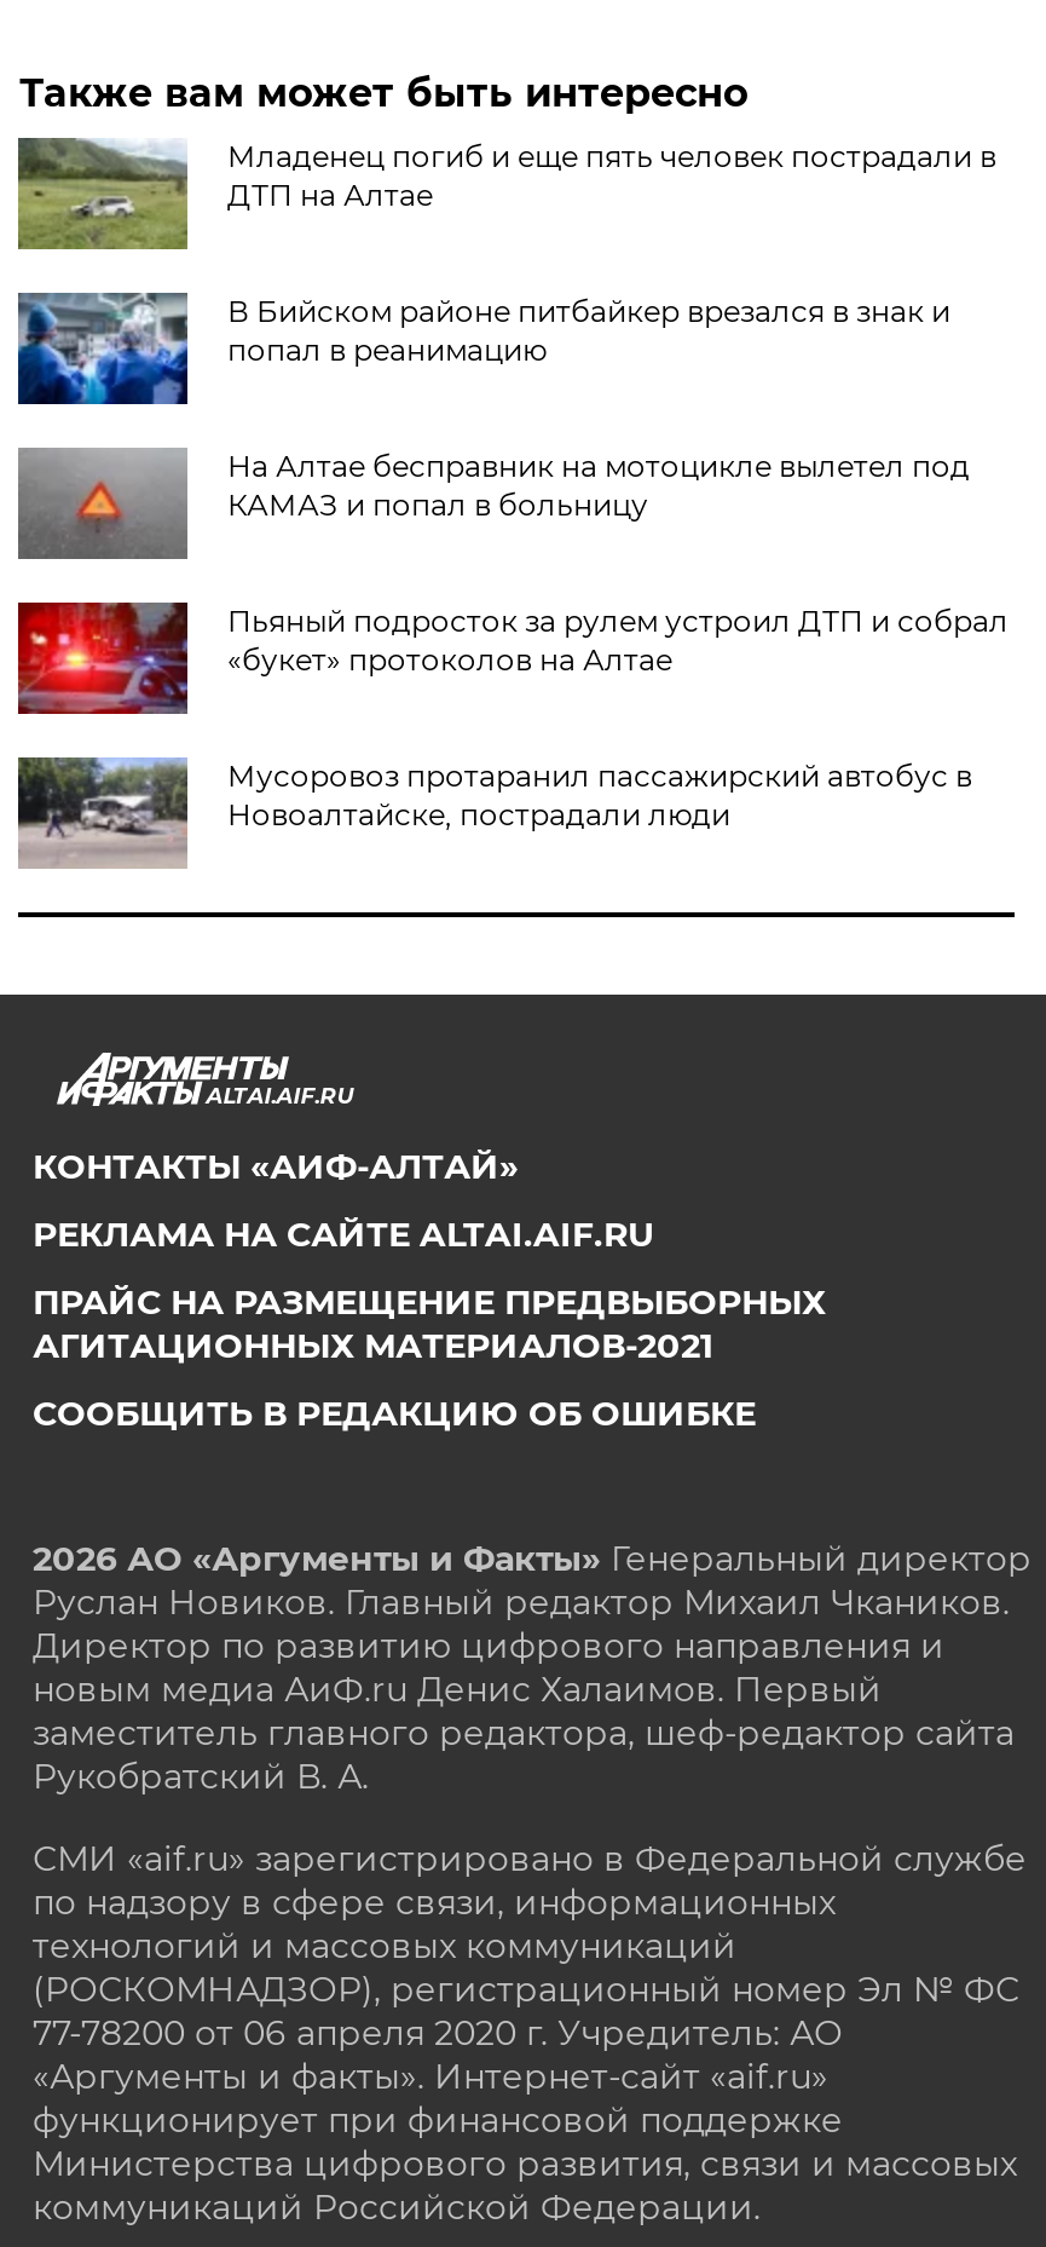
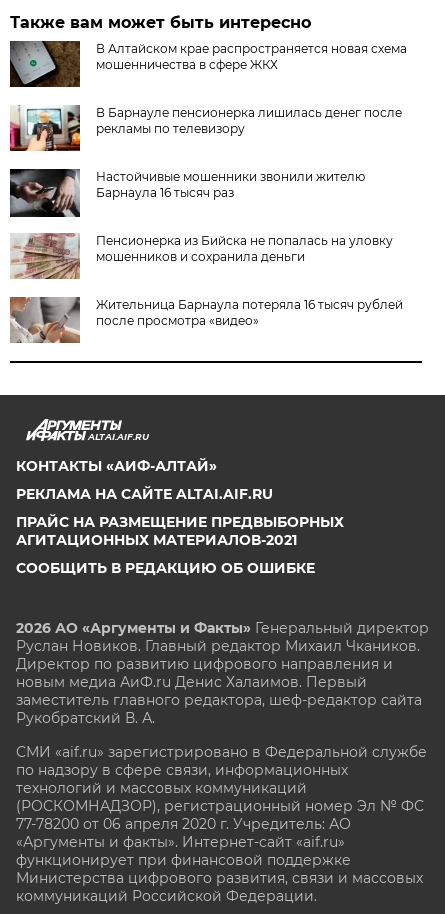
- [image]
- Младенец погиб и еще пять человек пострадали в
- ДТП на Алтае
+ [image]
+ В Алтайском крае распространяется новая схема
+ мошенничества в сфере ЖКХ

- [image]
- В Бийском районе питбайкер врезался в знак и
- попал в реанимацию
+ [image]
+ В Барнауле пенсионерка лишилась денег после
+ рекламы по телевизору

- [image]
- На Алтае бесправник на мотоцикле вылетел под
- КАМАЗ и попал в больницу
+ [image]
+ Настойчивые мошенники звонили жителю
+ Барнаула 16 тысяч раз

- [image]
- Пьяный подросток за рулем устроил ДТП и собрал
- «букет» протоколов на Алтае
+ [image]
+ Пенсионерка из Бийска не попалась на уловку
+ мошенников и сохранила деньги

- [image]
- Мусоровоз протаранил пассажирский автобус в
- Новоалтайске, пострадали люди
+ [image]
+ Жительница Барнаула потеряла 16 тысяч рублей
+ после просмотра «видео»
